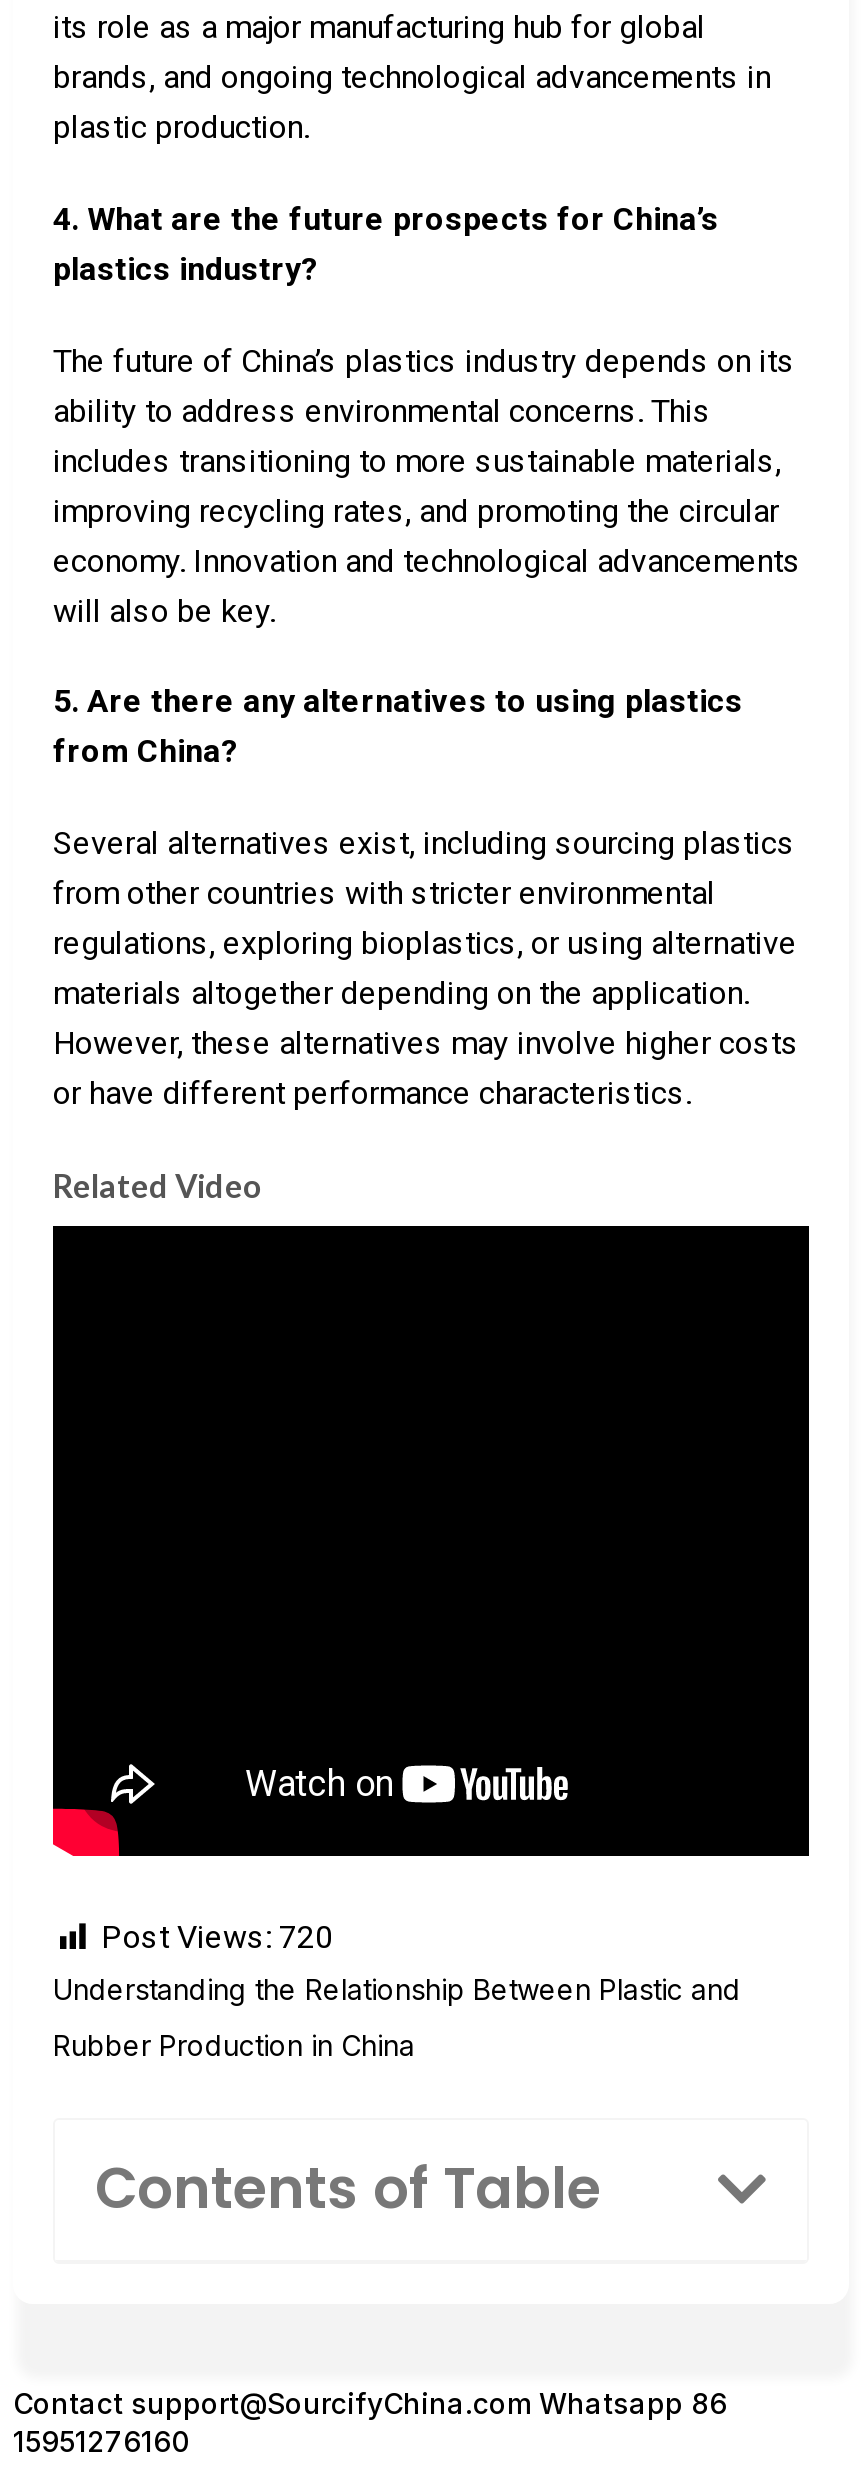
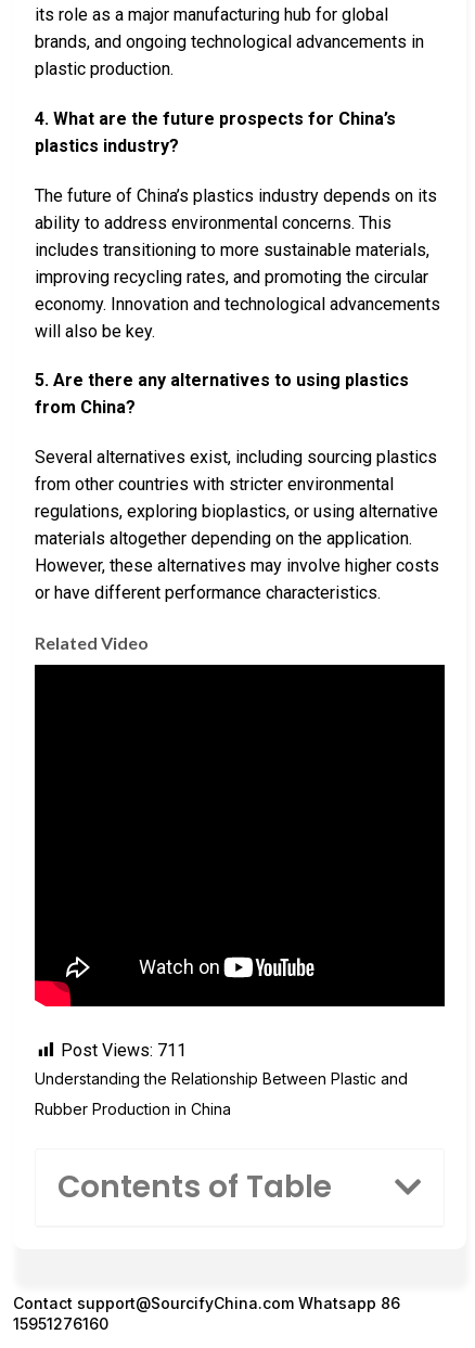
- Post Views: 720
+ Post Views: 711
